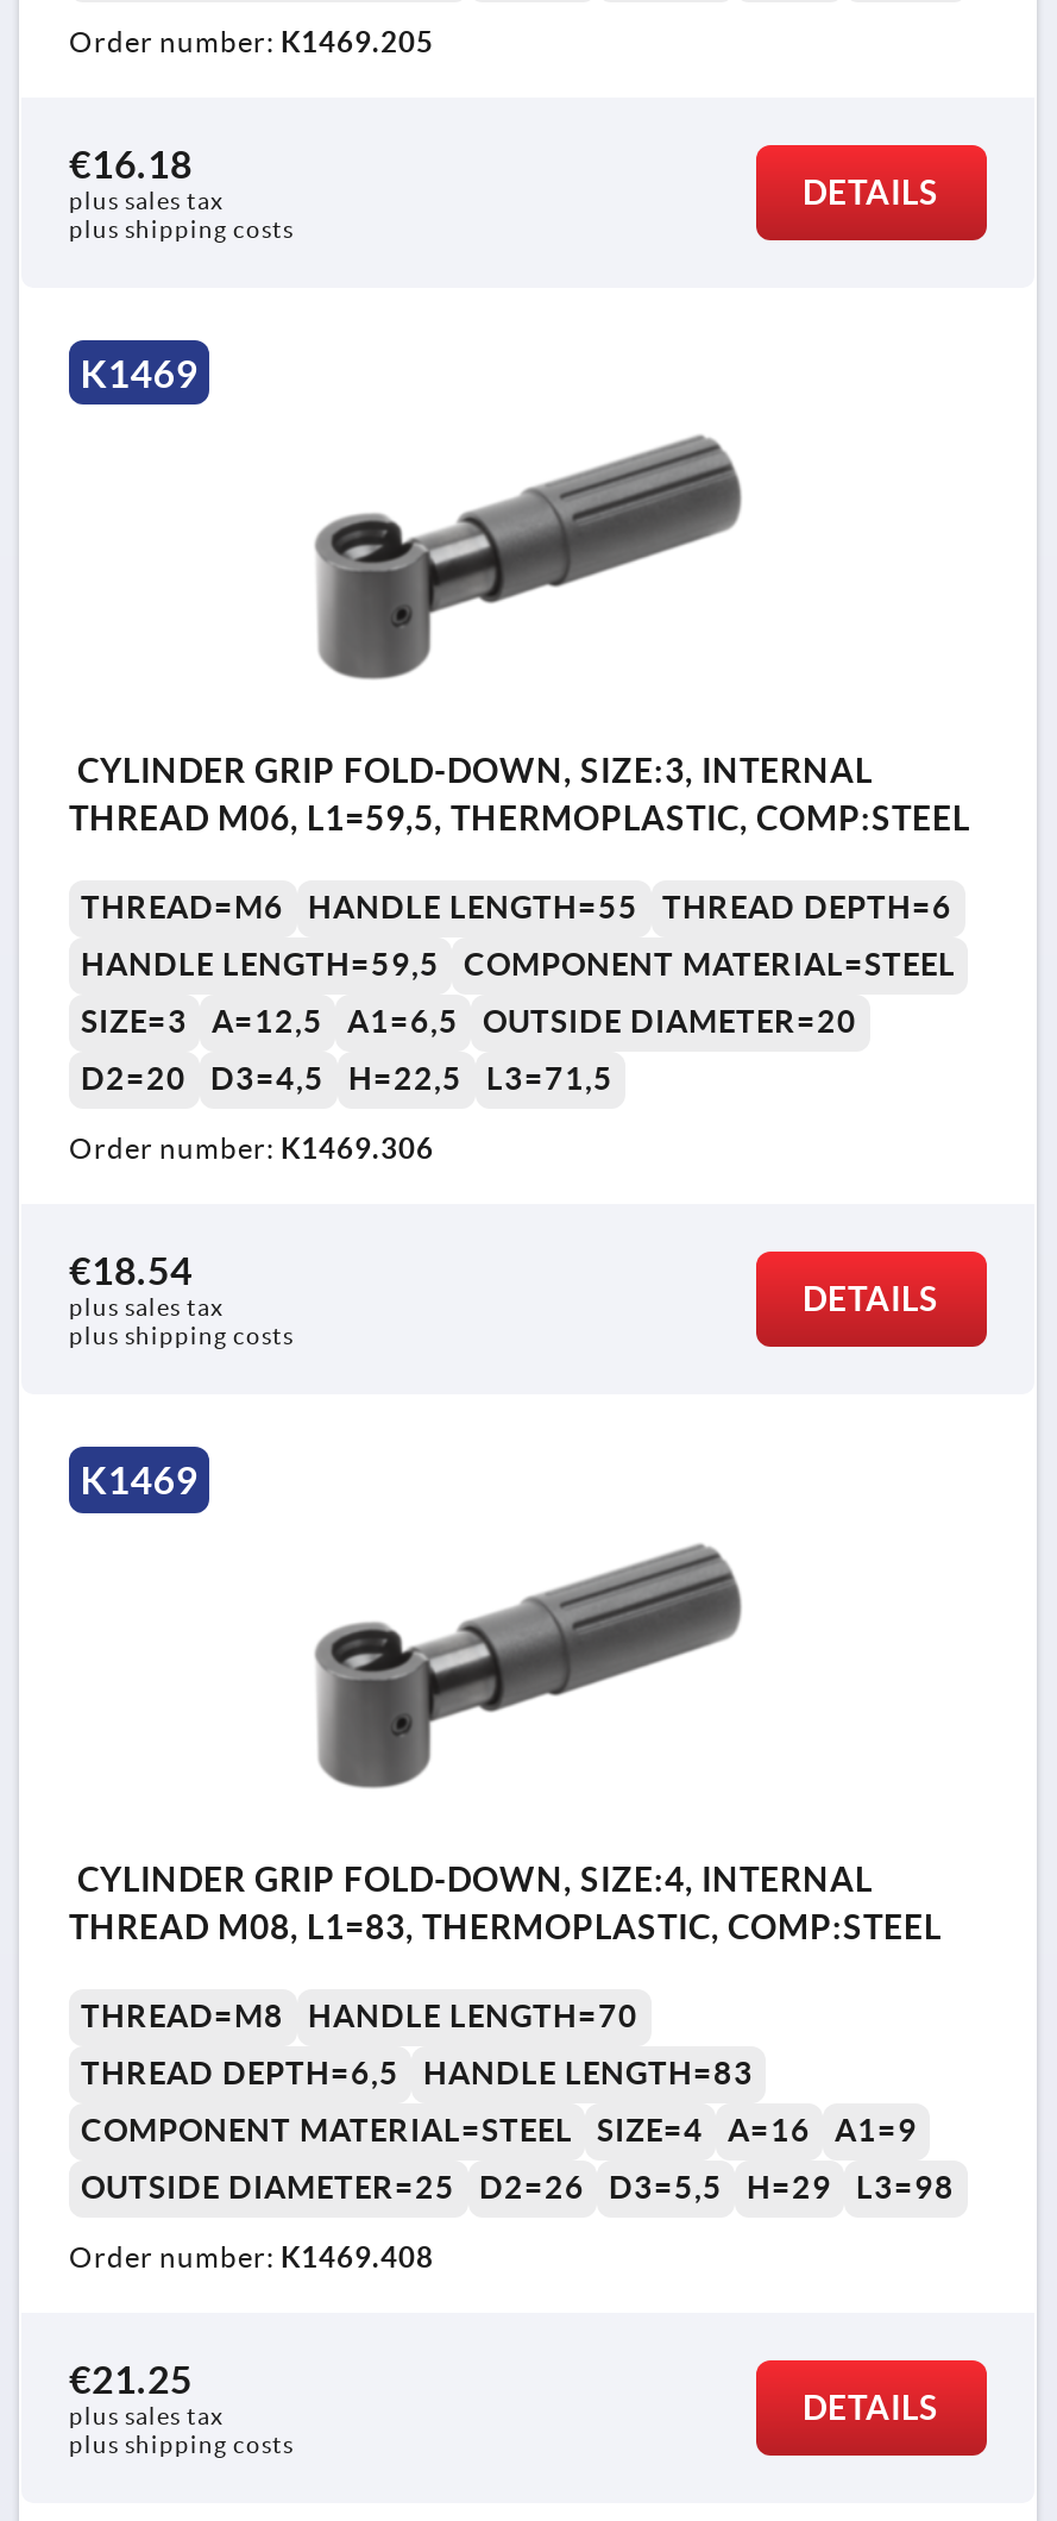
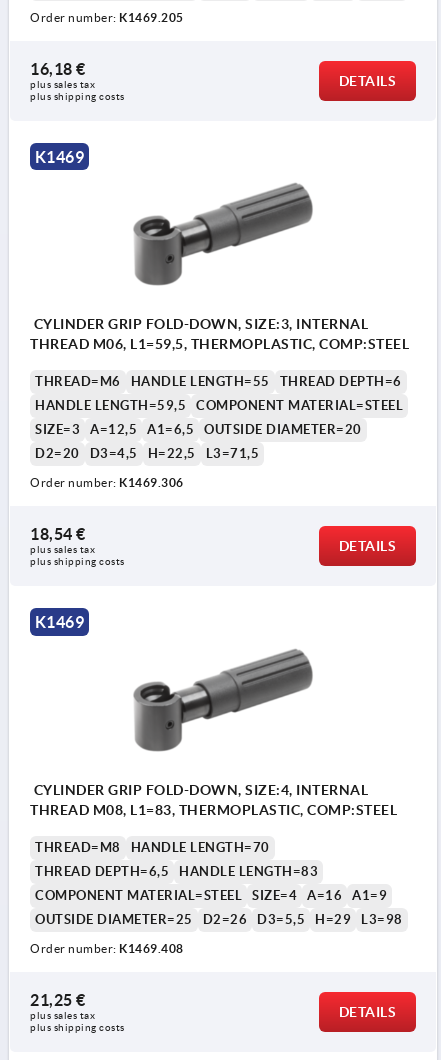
- €16.18
+ 16,18 €

- €18.54
+ 18,54 €

- €21.25
+ 21,25 €
